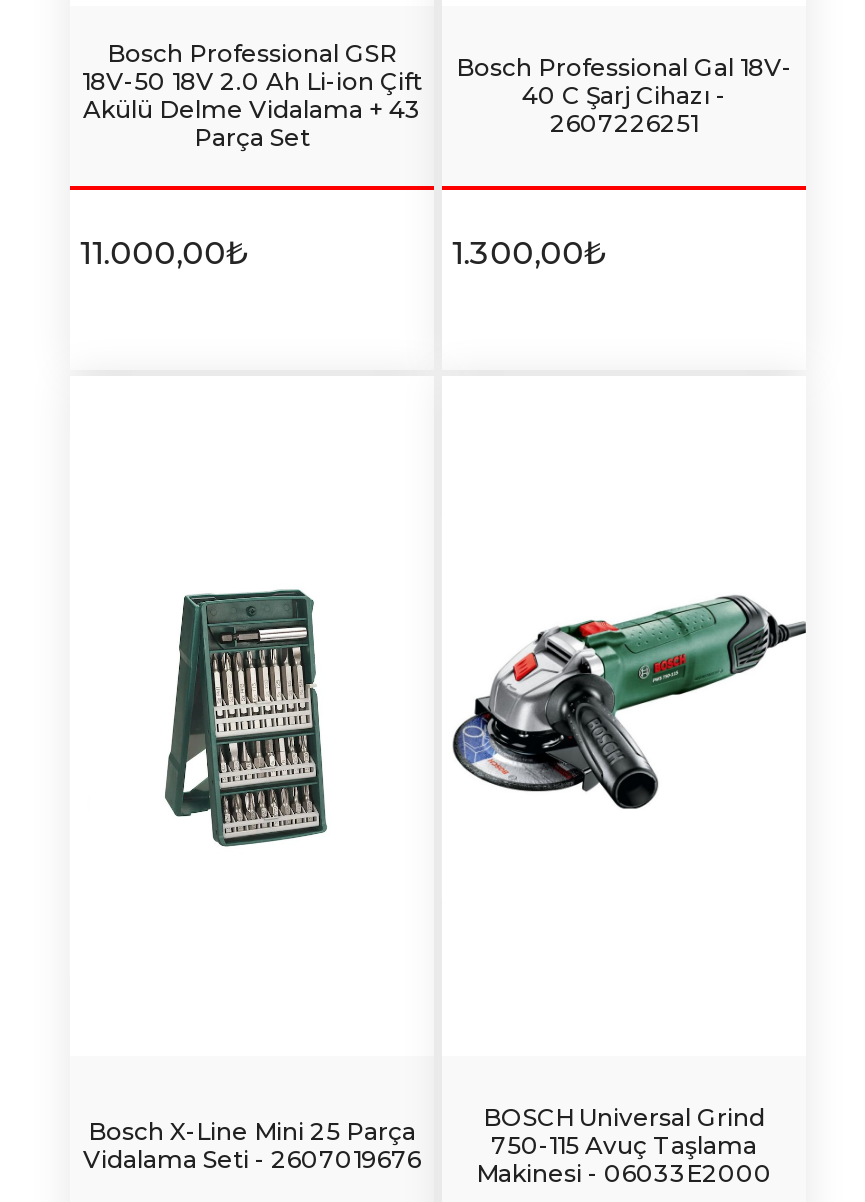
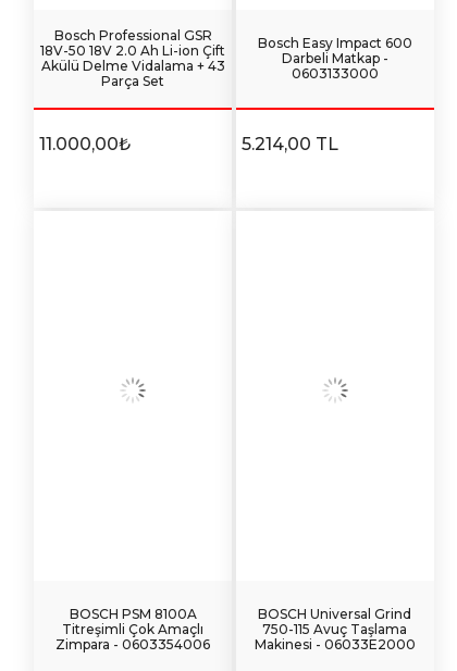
- Bosch Professional Gal 18V-
- 40 C Şarj Cihazı -
- 2607226251
+ Bosch Easy Impact 600
+ Darbeli Matkap -
+ 0603133000

- 1.300,00₺
+ 5.214,00 TL

- [image]

- [image]

- Bosch X-Line Mini 25 Parça
- Vidalama Seti - 2607019676
+ BOSCH PSM 8100A
+ Titreşimli Çok Amaçlı
+ Zimpara - 0603354006
